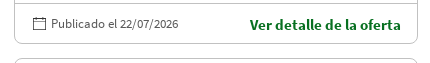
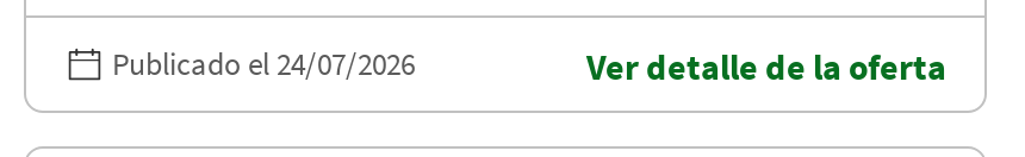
- Publicado el 22/07/2026
+ Publicado el 24/07/2026
